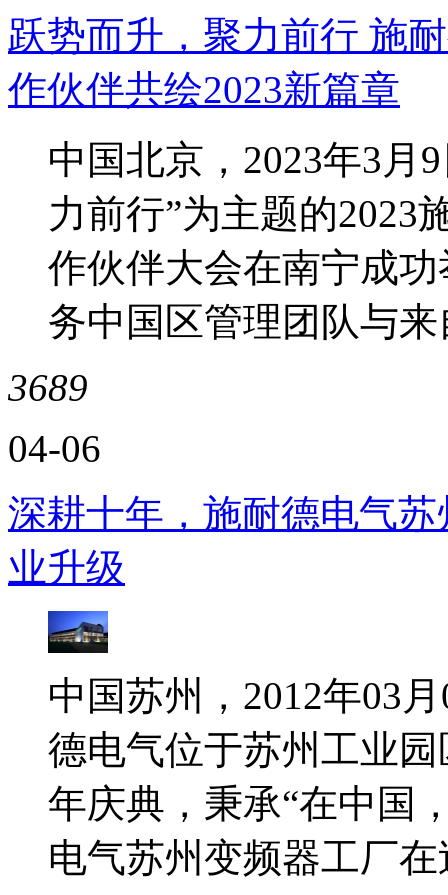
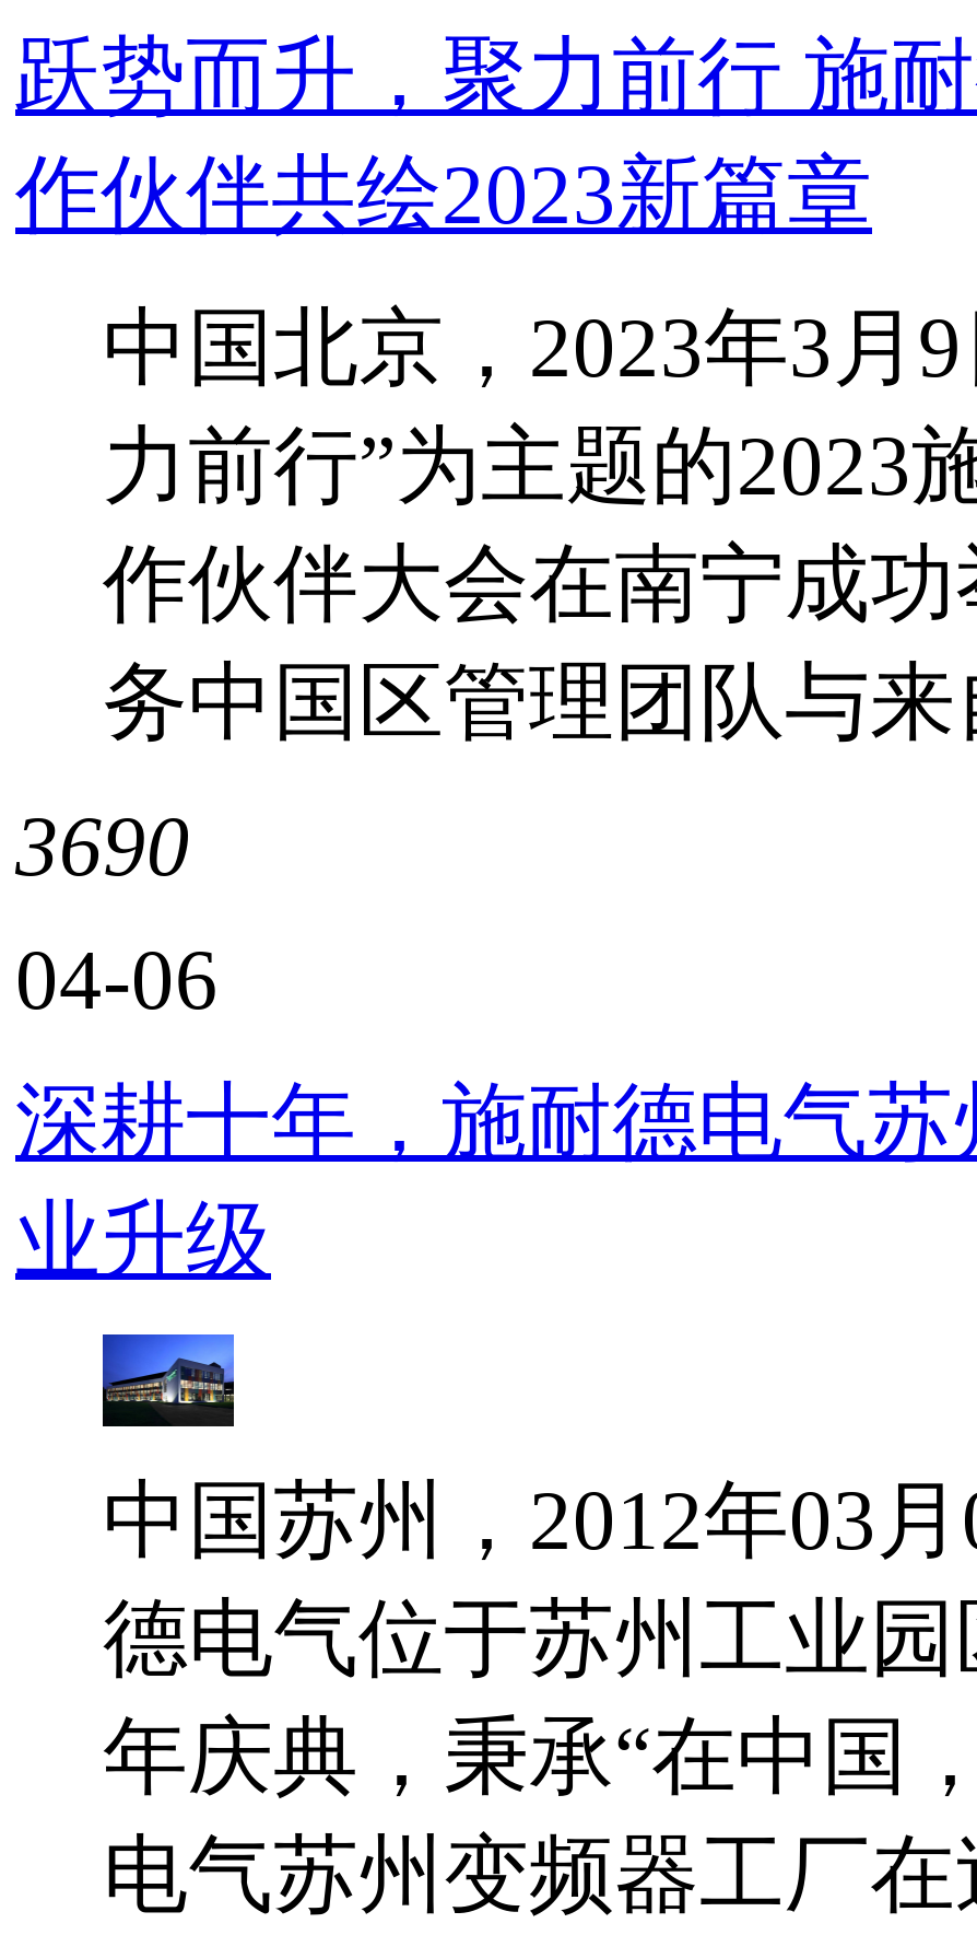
- 3689
+ 3690
